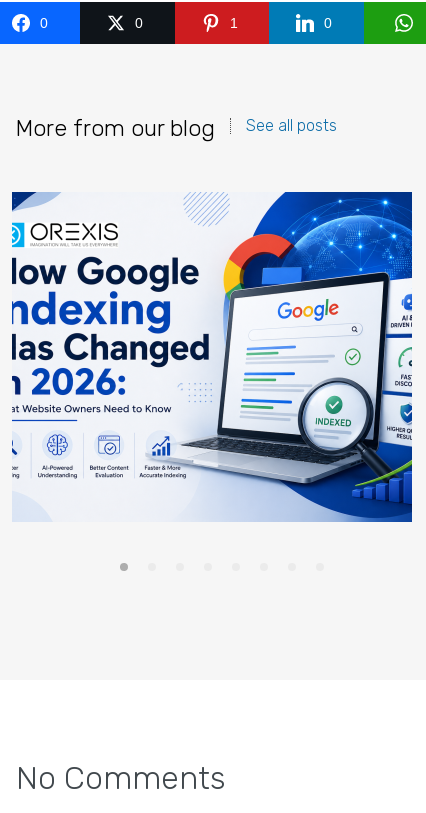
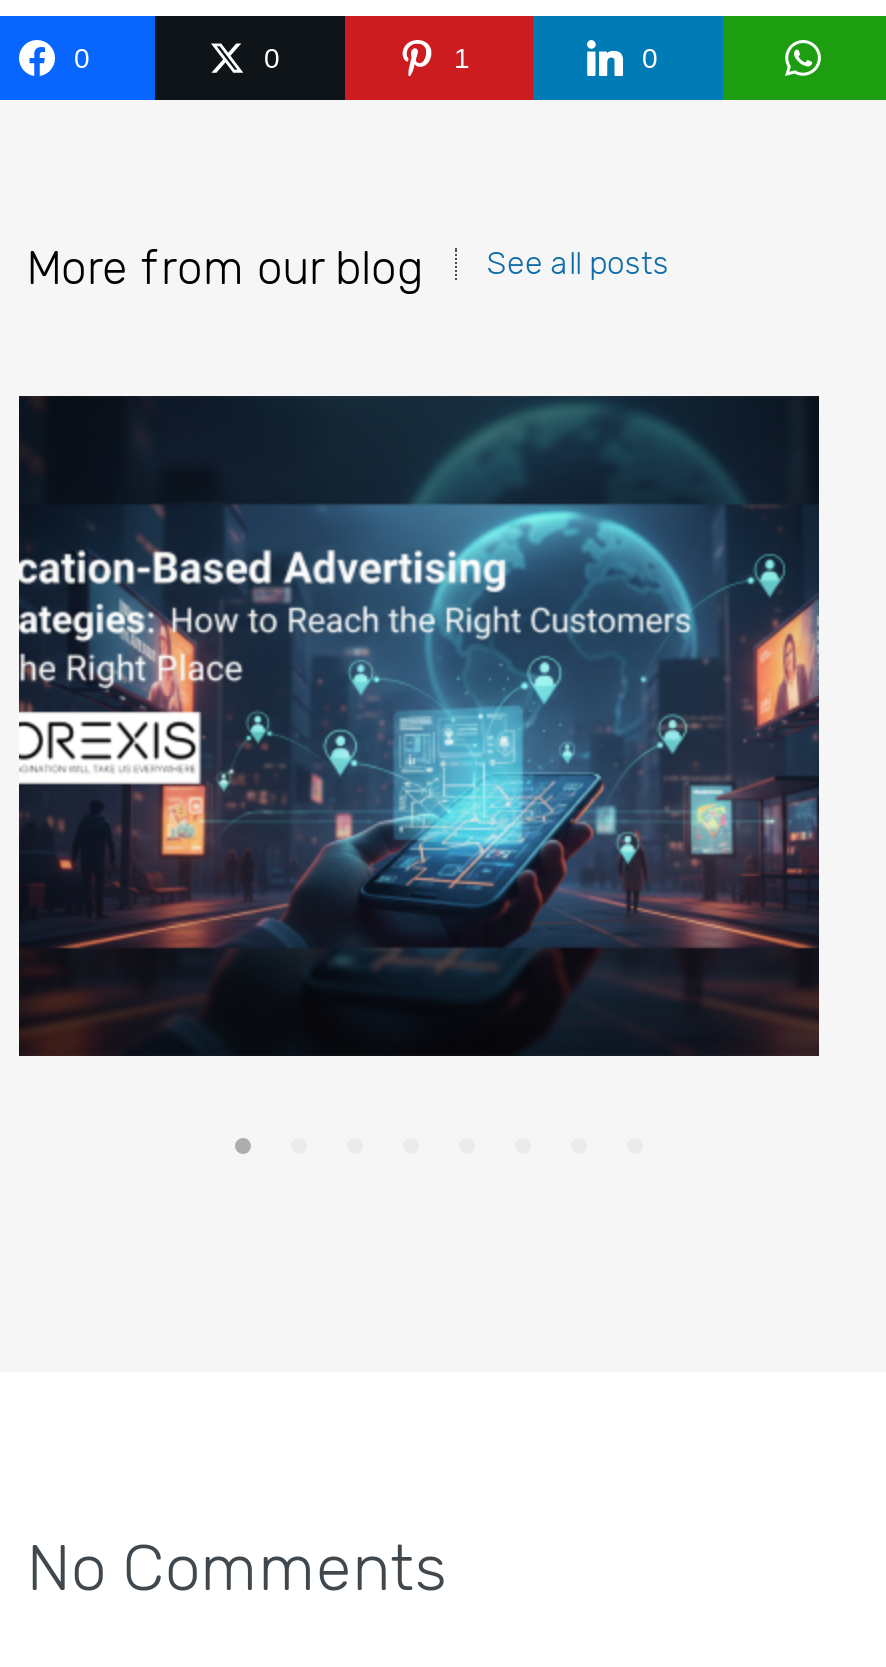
- [image]
+ [image]
